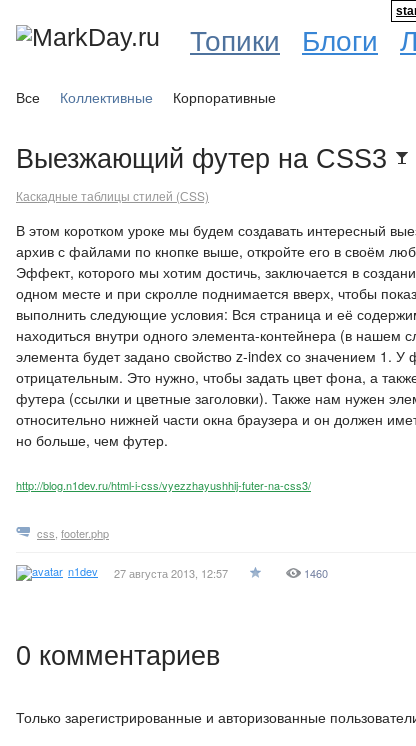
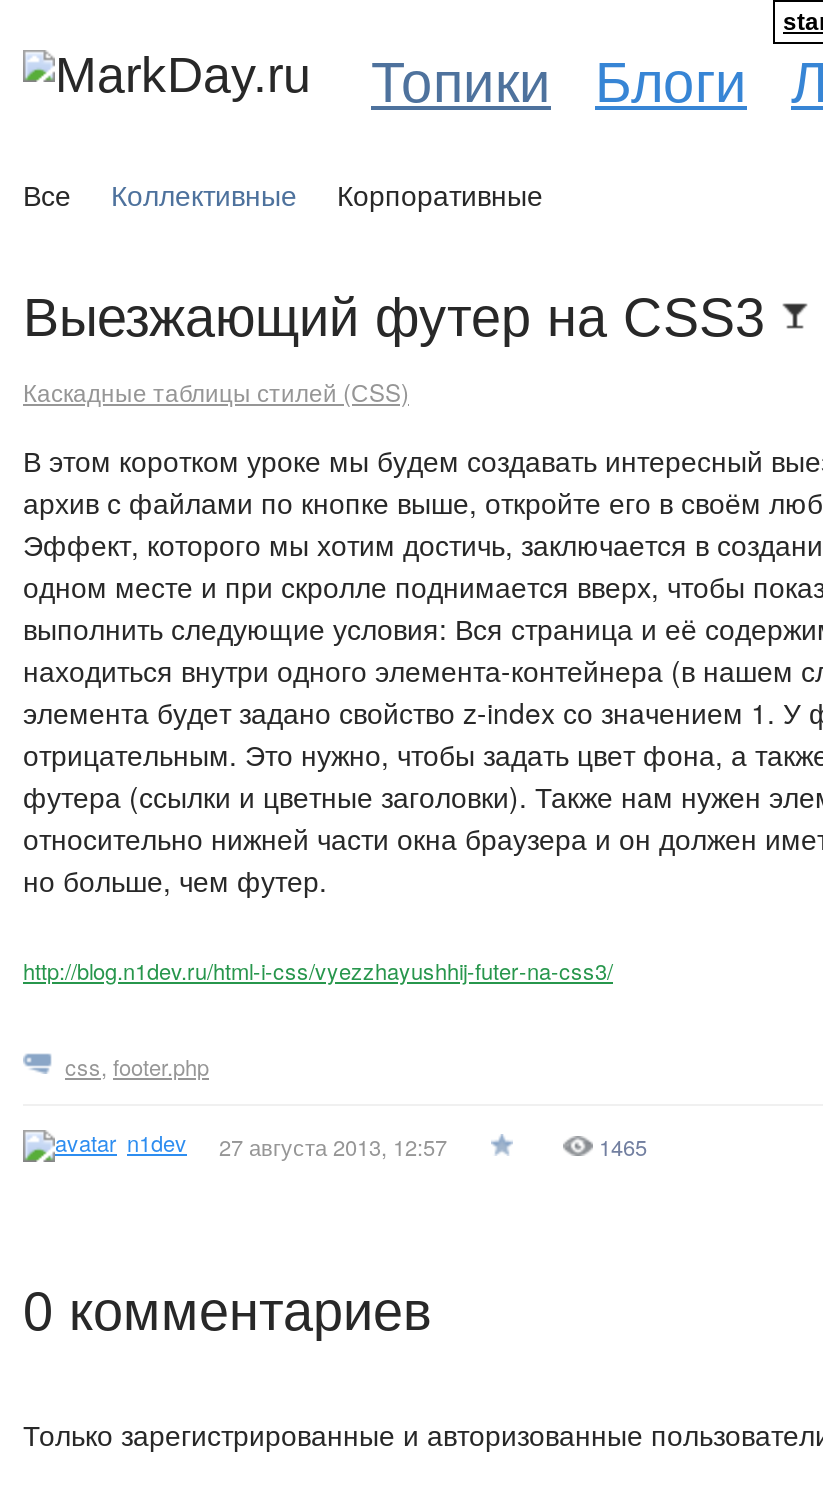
- 1460
+ 1465
